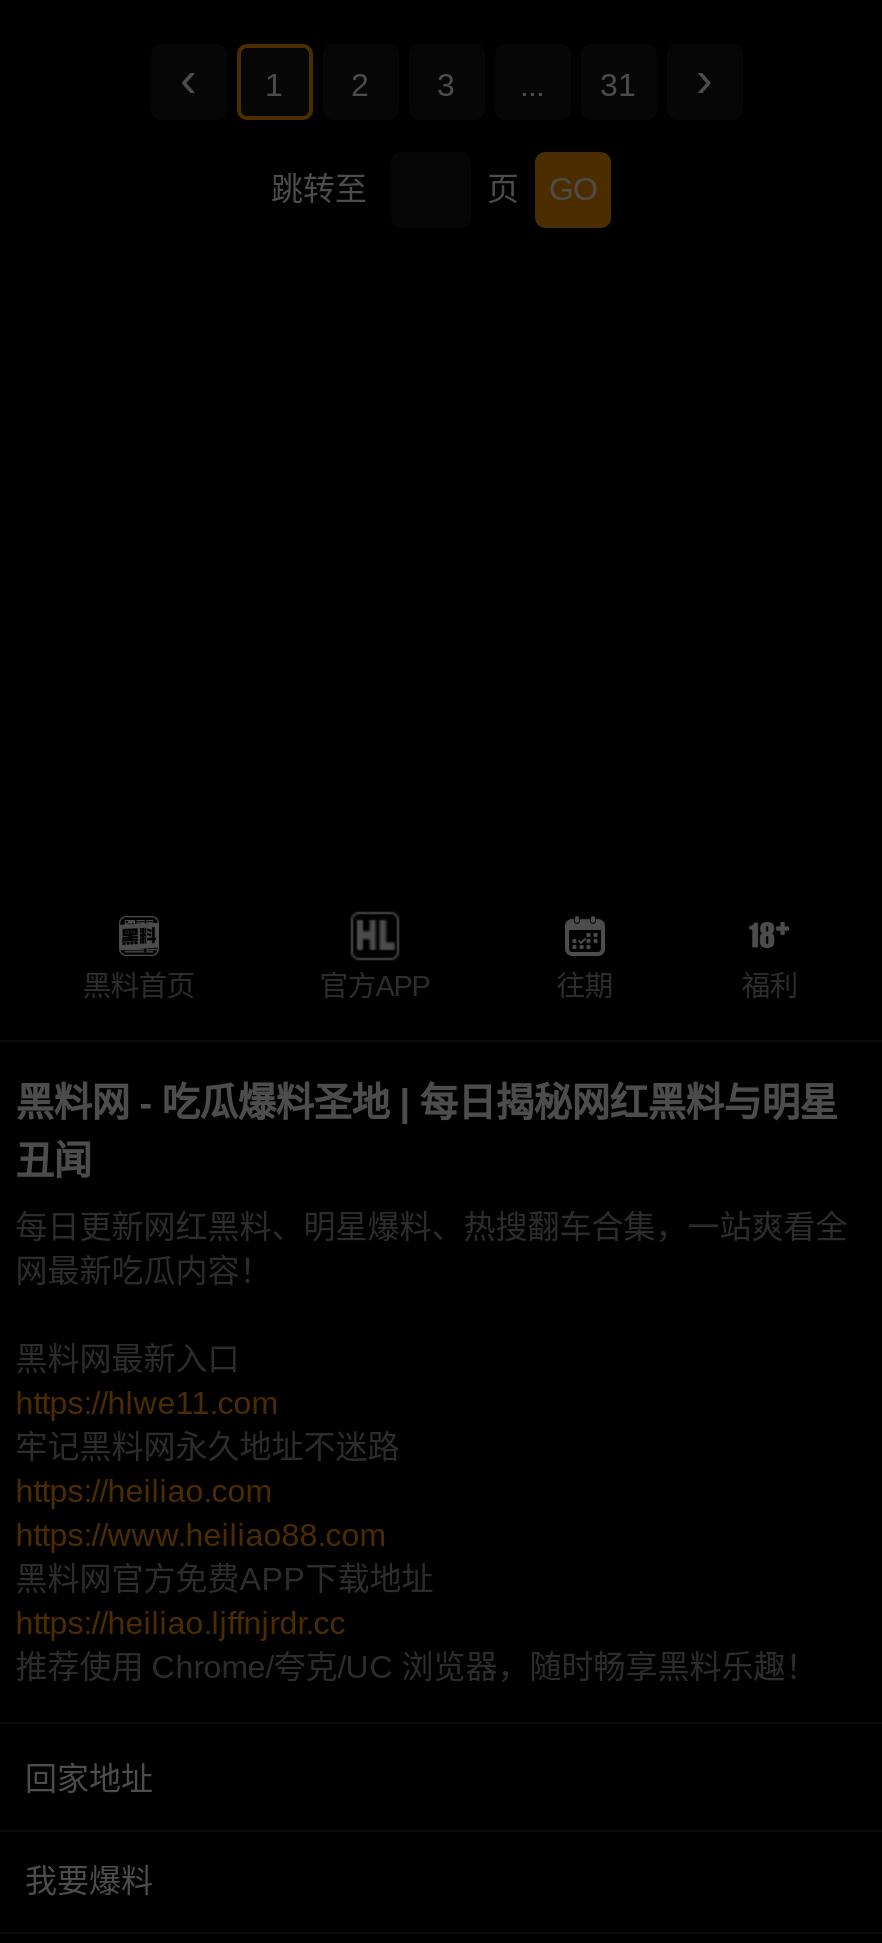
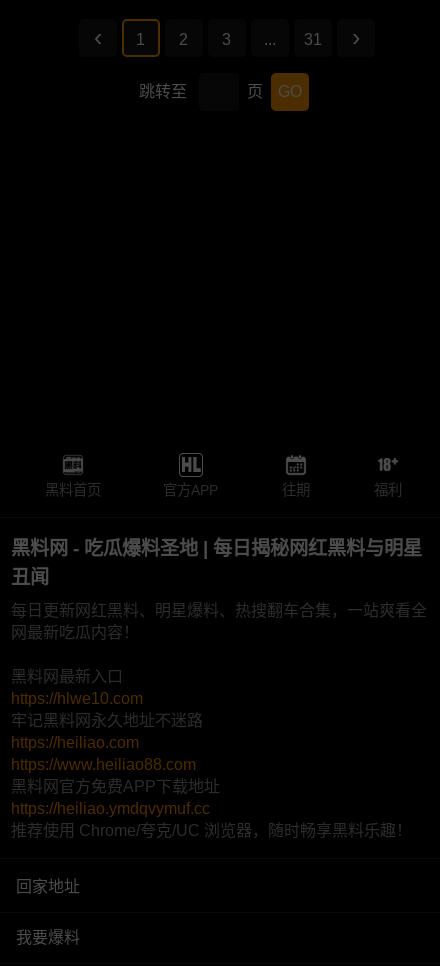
- https://hlwe11.com
+ https://hlwe10.com

- https://heiliao.ljffnjrdr.cc
+ https://heiliao.ymdqvymuf.cc
